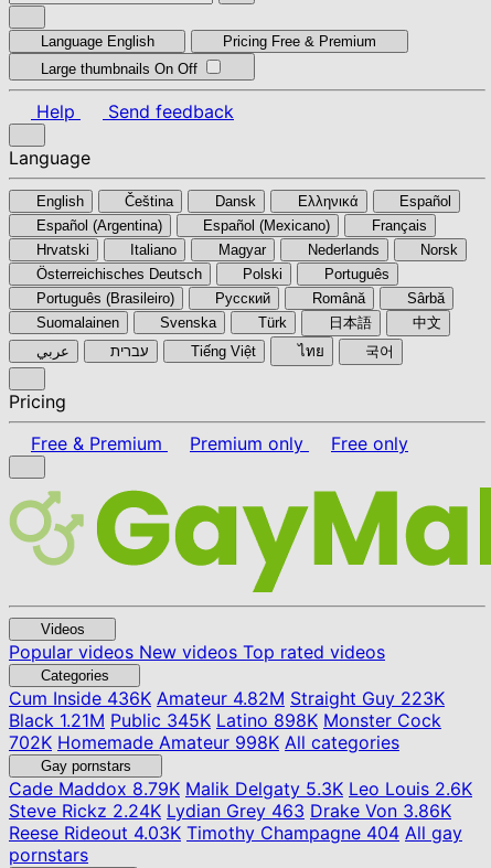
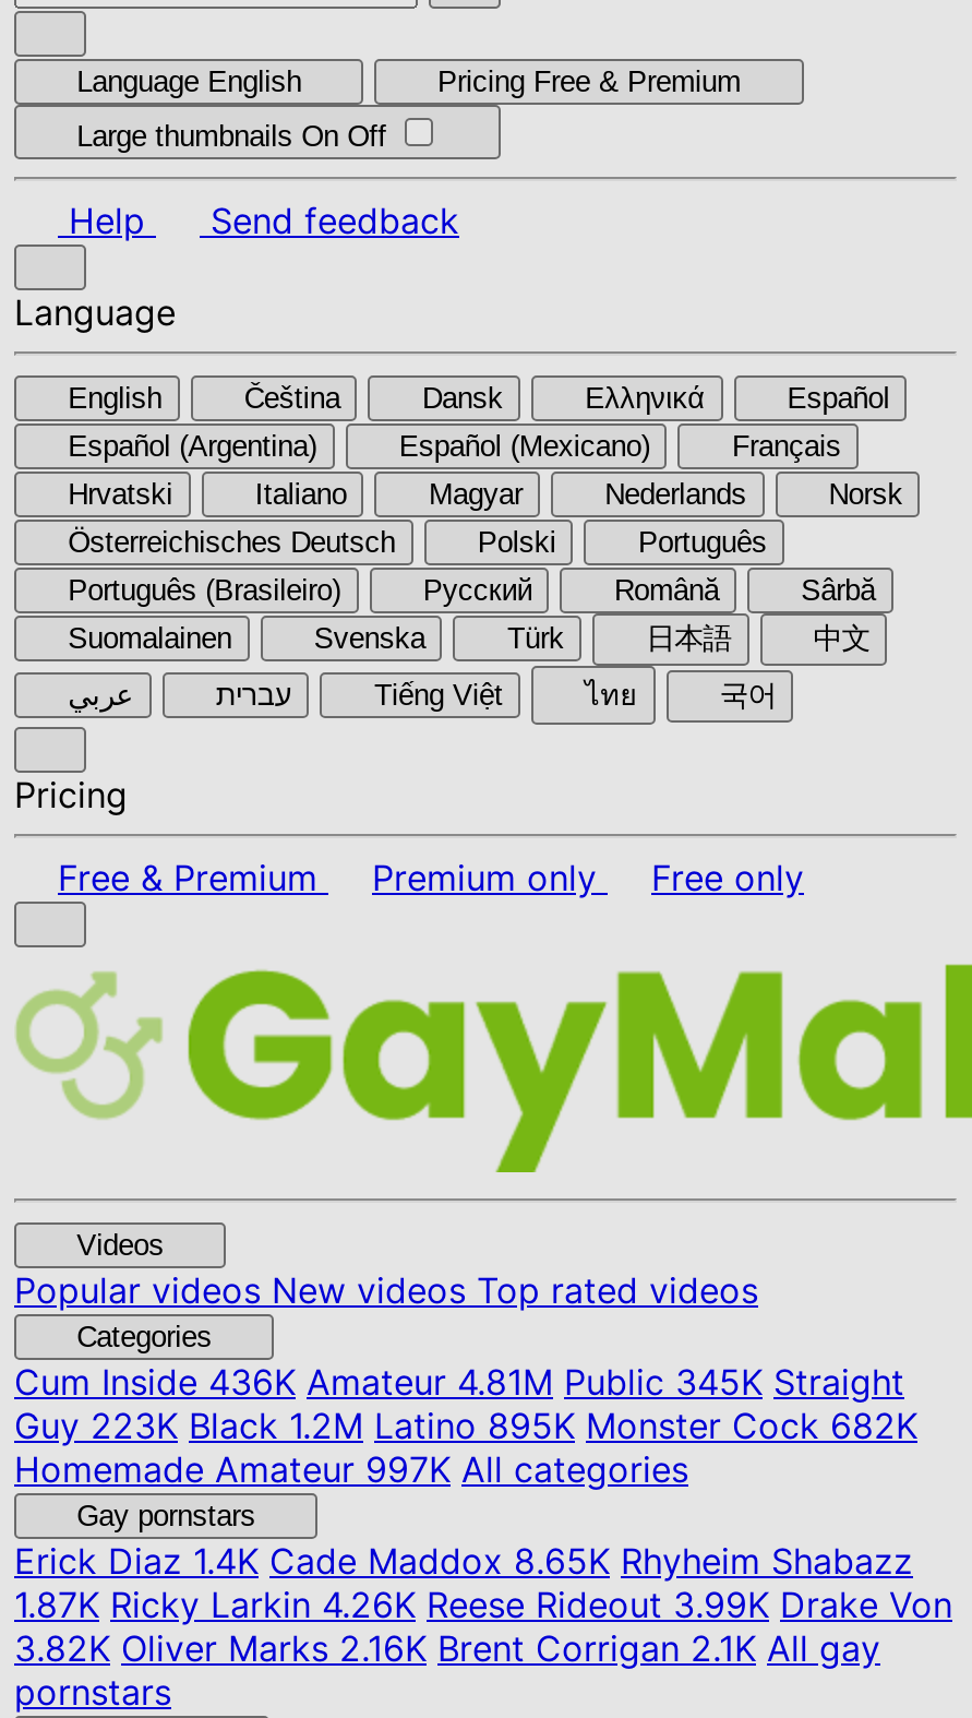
- Cum Inside436K Amateur 4.82M Straight Guy 223K
- Black 1.21M Public 345K Latino 898K Monster Cock
- 702K Homemade Amateur 998K All categories
+ Cum Inside436K Amateur 4.81M Public 345K Straight
+ Guy 223K Black 1.2M Latino 895K Monster Cock 682K
+ Homemade Amateur 997K All categories

- Cade Maddox8.79K Malik Delgaty 5.3K Leo Louis 2.6K
- Steve Rickz 2.24K Lydian Grey463 Drake Von 3.86K
- Reese Rideout 4.03K Timothy Champagne 404 All gay
+ Erick Diaz1.4K Cade Maddox 8.65K Rhyheim Shabazz
+ 1.87K Ricky Larkin 4.26K Reese Rideout3.99K Drake Von
+ 3.82K Oliver Marks 2.16K Brent Corrigan 2.1K All gay
